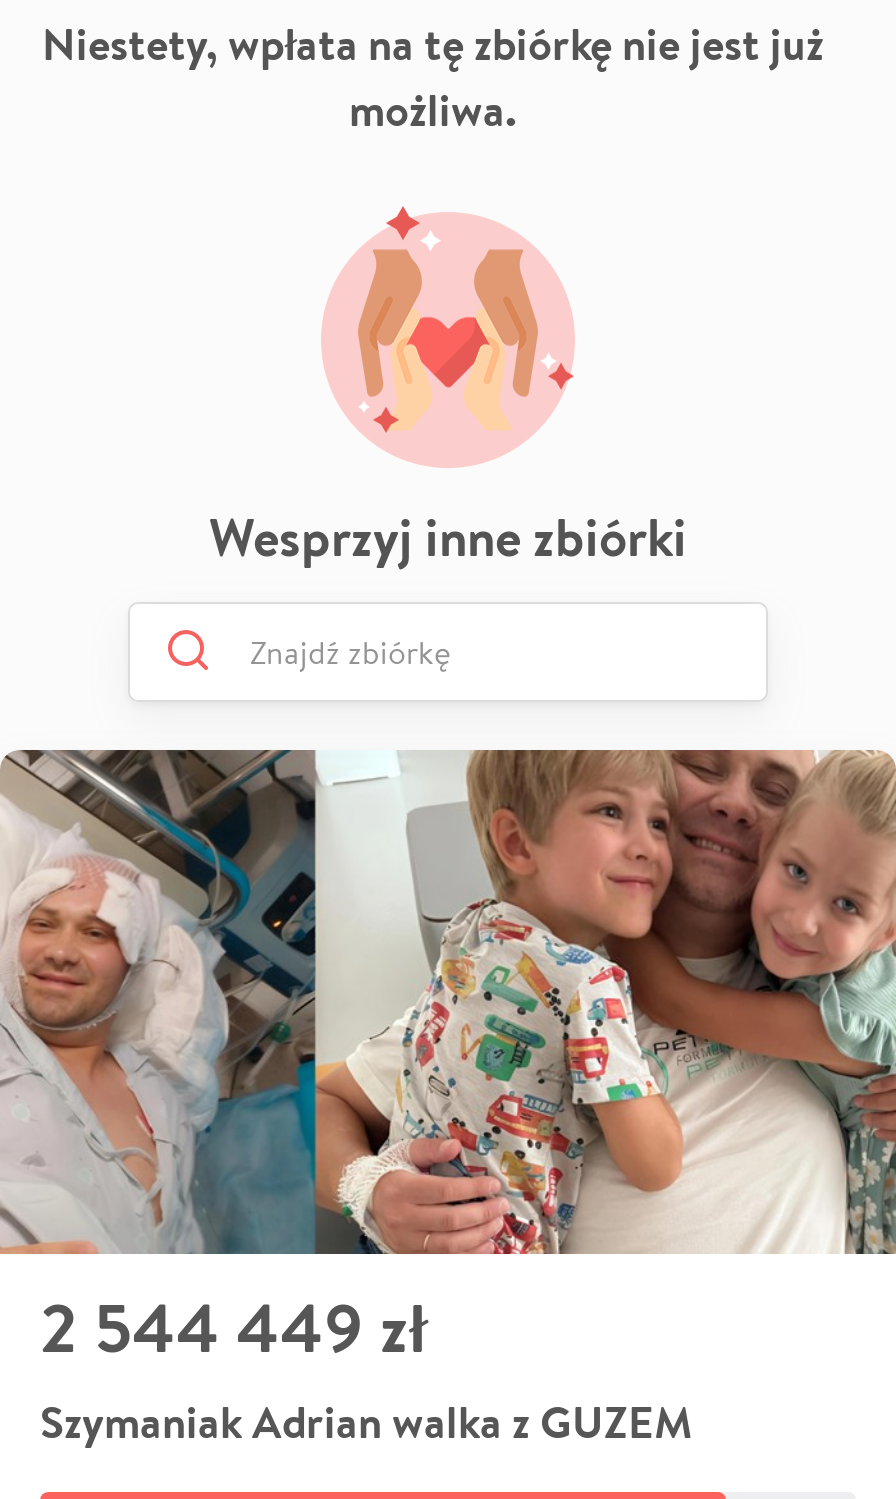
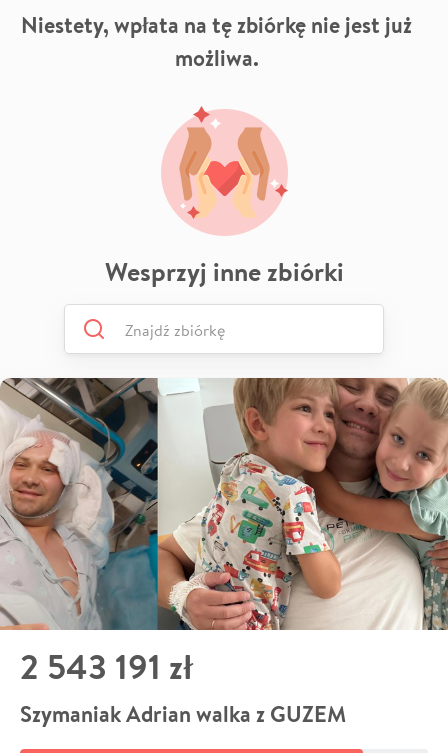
- 2 544 449 zł
+ 2 543 191 zł
